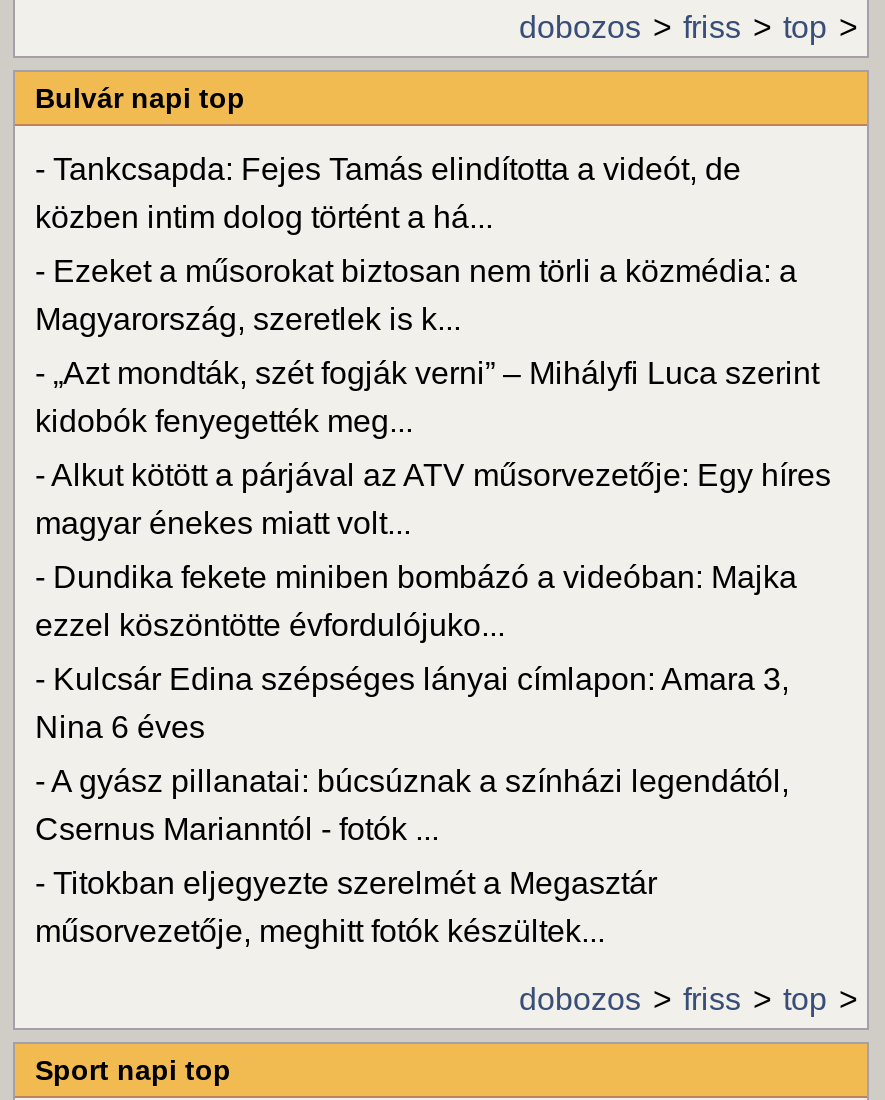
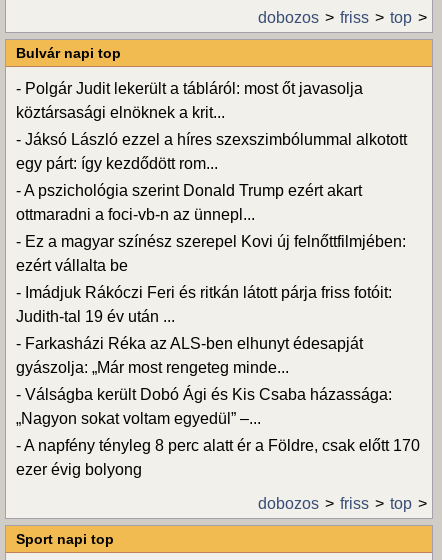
- - Tankcsapda: Fejes Tamás elindította a videót, de
- közben intim dolog történt a há...
+ - Polgár Judit lekerült a tábláról: most őt javasolja
+ köztársasági elnöknek a krit...

- - Ezeket a műsorokat biztosan nem törli a közmédia: a
- Magyarország, szeretlek is k...
+ - Jáksó László ezzel a híres szexszimbólummal alkotott
+ egy párt: így kezdődött rom...

- - „Azt mondták, szét fogják verni” – Mihályfi Luca szerint
- kidobók fenyegették meg...
+ - A pszichológia szerint Donald Trump ezért akart
+ ottmaradni a foci-vb-n az ünnepl...

- - Alkut kötött a párjával az ATV műsorvezetője: Egy híres
- magyar énekes miatt volt...
+ - Ez a magyar színész szerepel Kovi új felnőttfilmjében:
+ ezért vállalta be

- - Dundika fekete miniben bombázó a videóban: Majka
- ezzel köszöntötte évfordulójuko...
+ - Imádjuk Rákóczi Feri és ritkán látott párja friss fotóit:
+ Judith-tal 19 év után ...

- - Kulcsár Edina szépséges lányai címlapon: Amara 3,
- Nina 6 éves
+ - Farkasházi Réka az ALS-ben elhunyt édesapját
+ gyászolja: „Már most rengeteg minde...

- - A gyász pillanatai: búcsúznak a színházi legendától,
- Csernus Marianntól - fotók ...
+ - Válságba került Dobó Ági és Kis Csaba házassága:
+ „Nagyon sokat voltam egyedül” –...

- - Titokban eljegyezte szerelmét a Megasztár
- műsorvezetője, meghitt fotók készültek...
+ - A napfény tényleg 8 perc alatt ér a Földre, csak előtt 170
+ ezer évig bolyong
